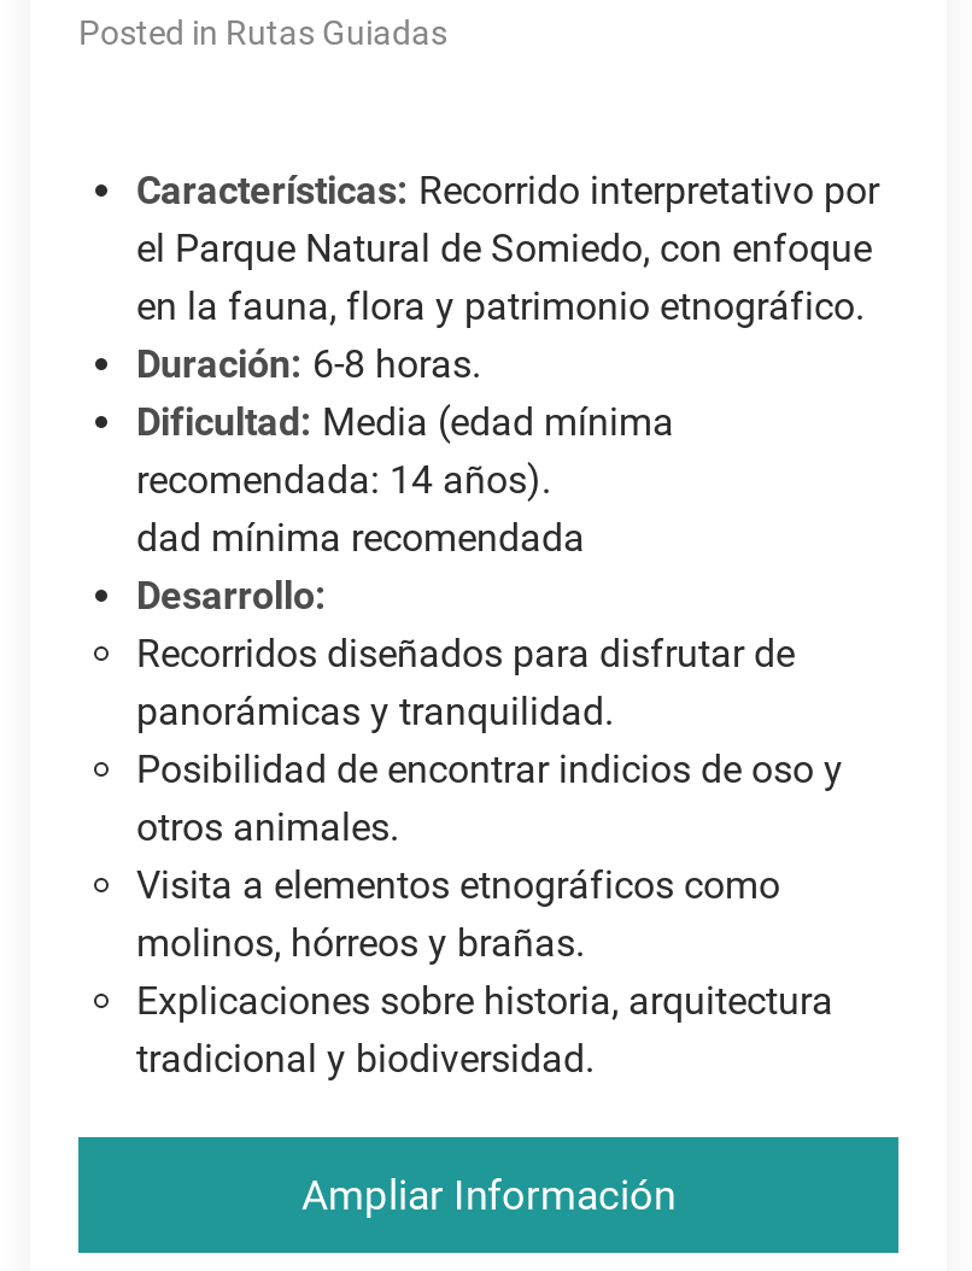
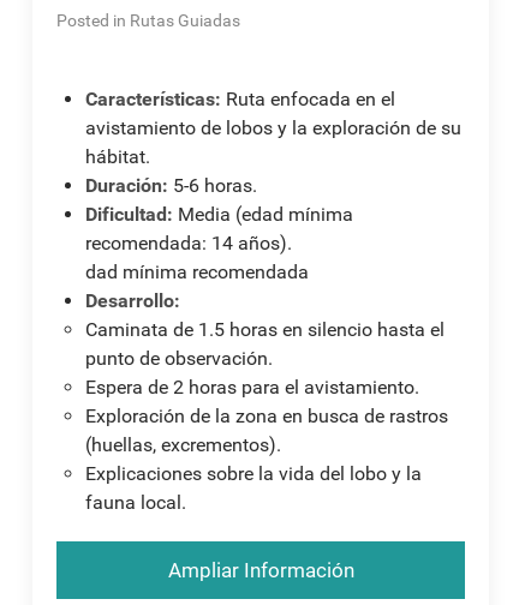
- Características: Recorrido interpretativo por
- el Parque Natural de Somiedo, con enfoque
- en la fauna, flora y patrimonio etnográfico.
- Duración: 6-8 horas.
+ Características: Ruta enfocada en el
+ avistamiento de lobos y la exploración de su
+ hábitat.
+ Duración: 5-6 horas.

- Recorridos diseñados para disfrutar de
- panorámicas y tranquilidad.
- Posibilidad de encontrar indicios de oso y
- otros animales.
- Visita a elementos etnográficos como
- molinos, hórreos y brañas.
- Explicaciones sobre historia, arquitectura
- tradicional y biodiversidad.
+ Caminata de 1.5 horas en silencio hasta el
+ punto de observación.
+ Espera de 2 horas para el avistamiento.
+ Exploración de la zona en busca de rastros
+ (huellas, excrementos).
+ Explicaciones sobre la vida del lobo y la
+ fauna local.
